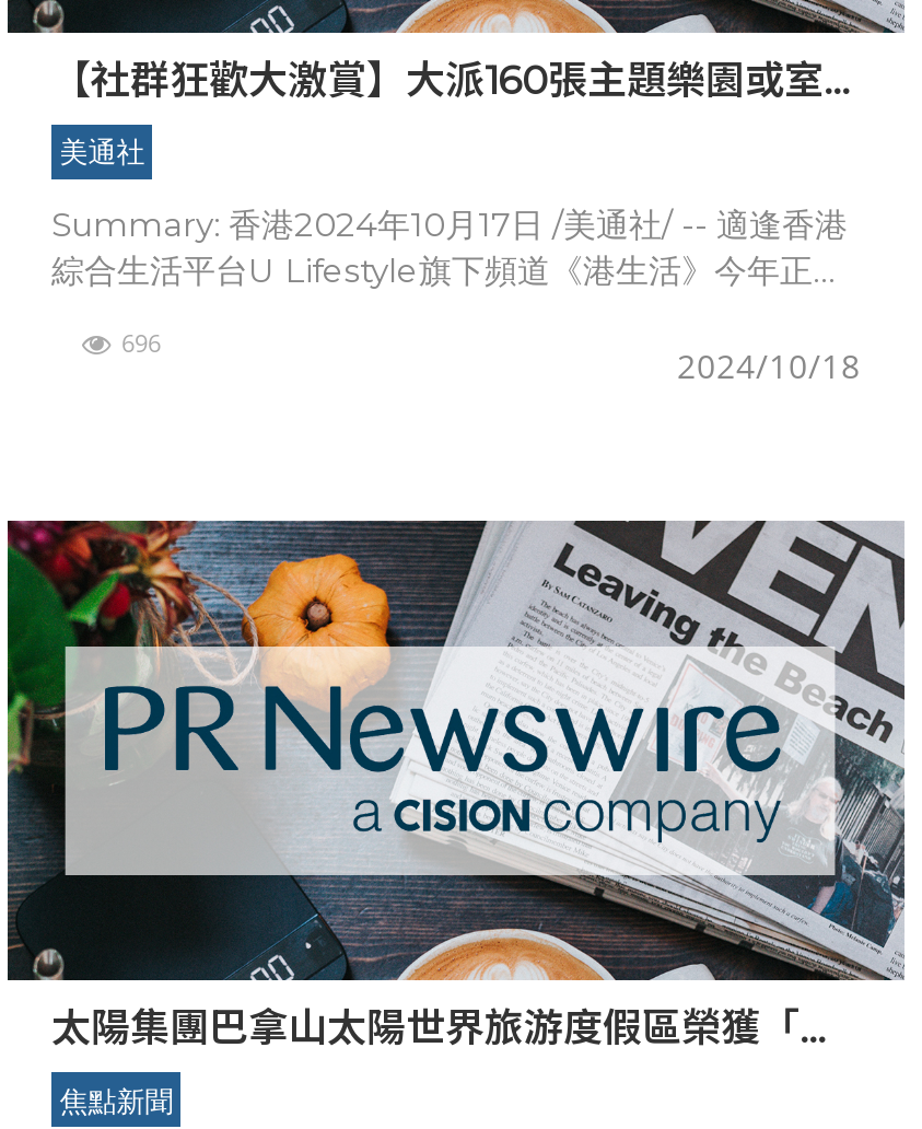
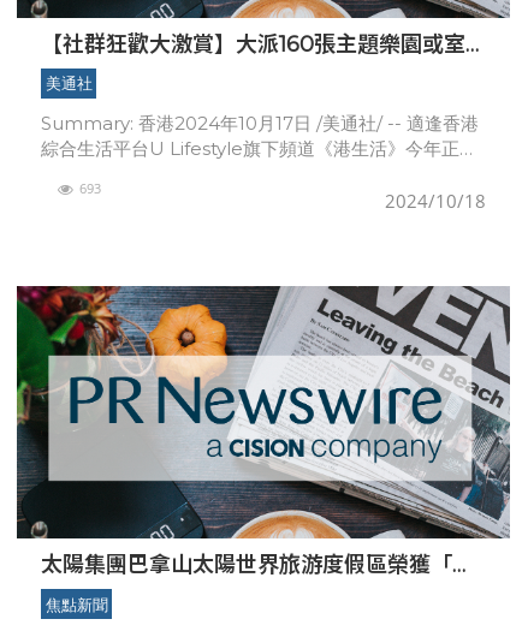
- 696
+ 693
